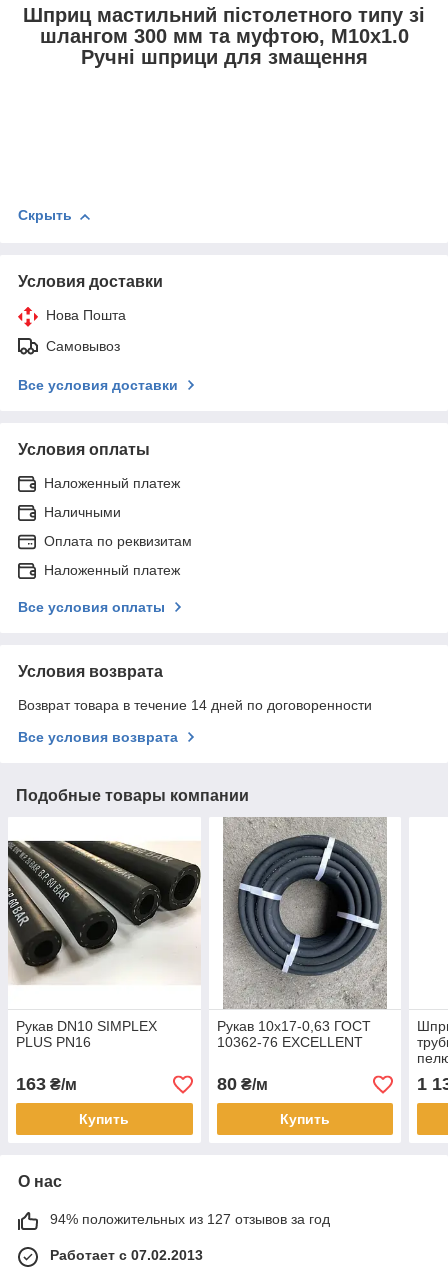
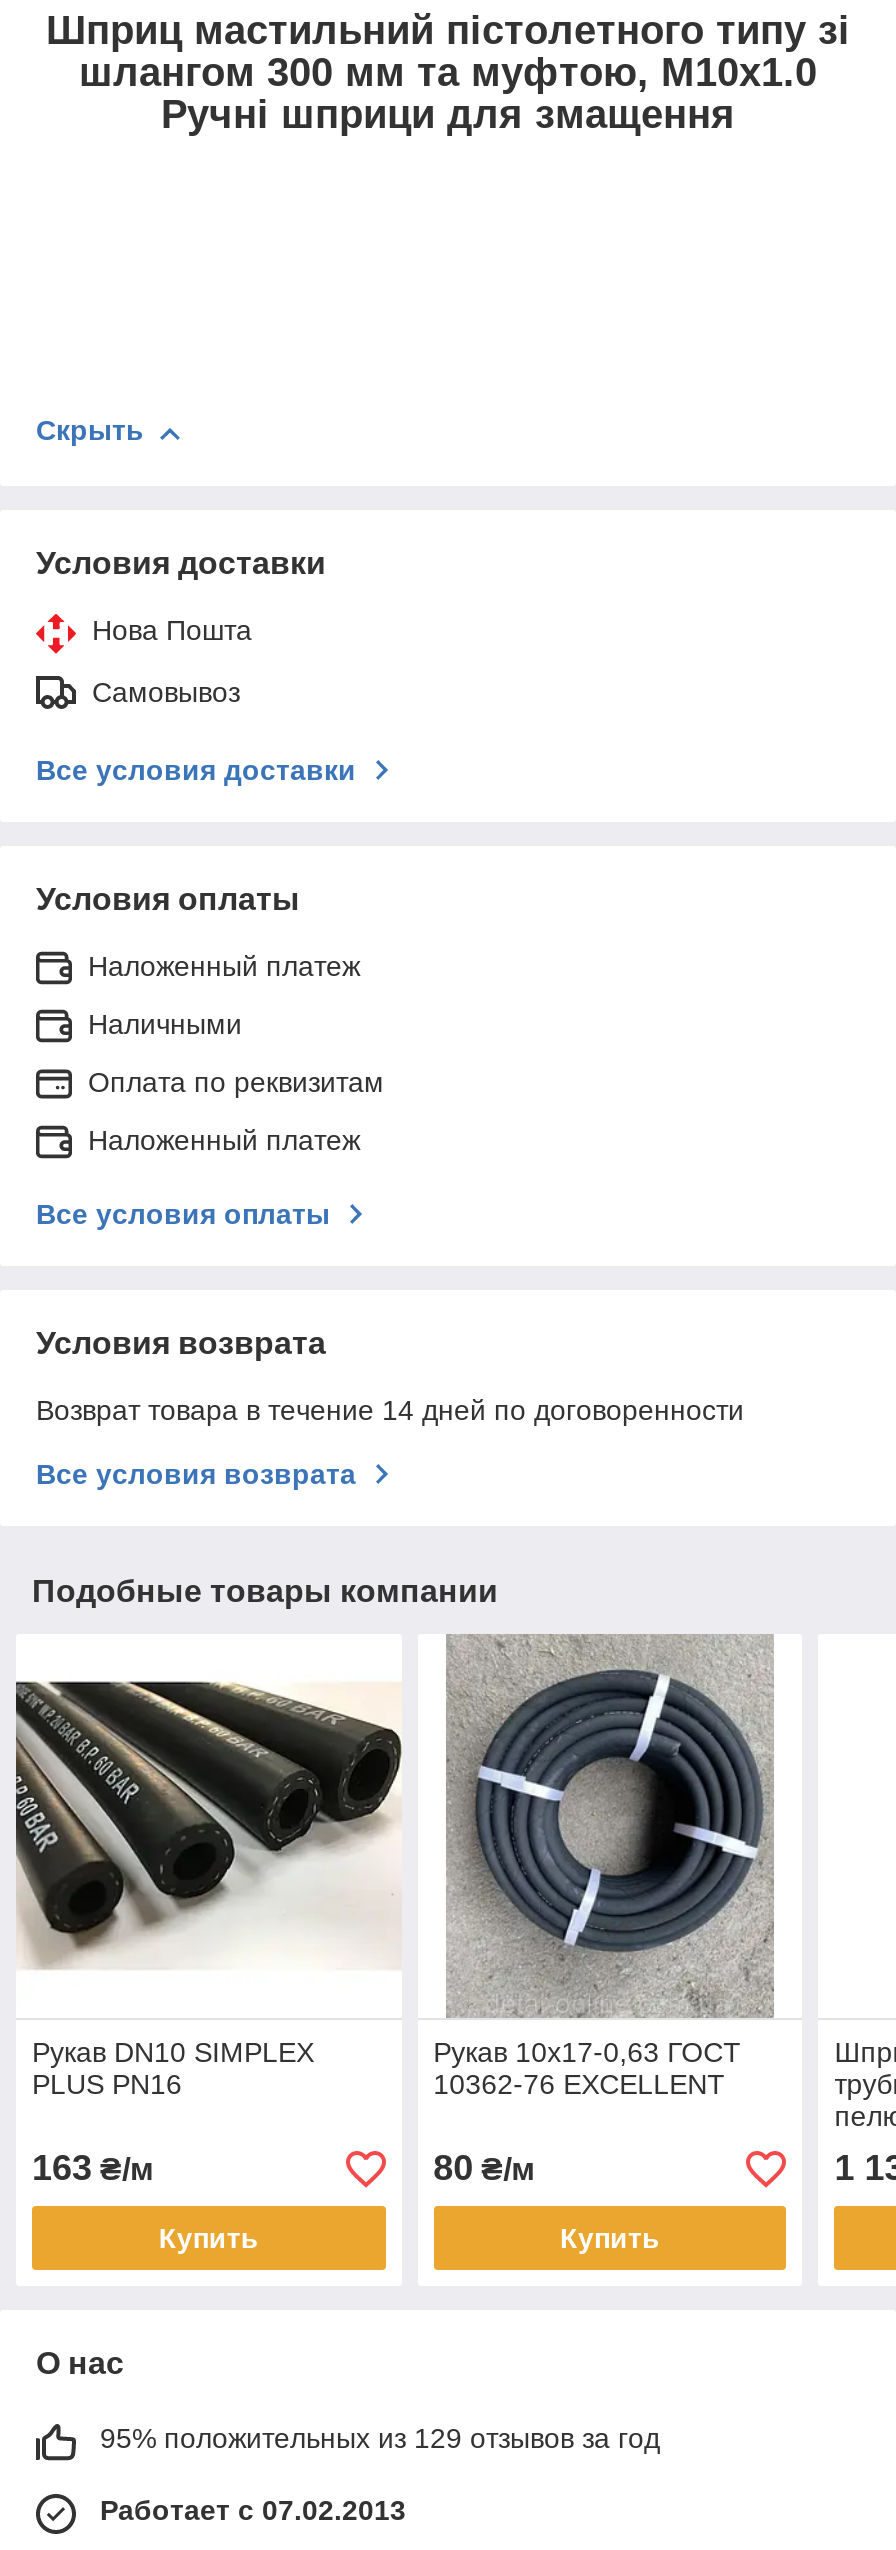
- 94% положительных из 127 отзывов за год
+ 95% положительных из 129 отзывов за год
